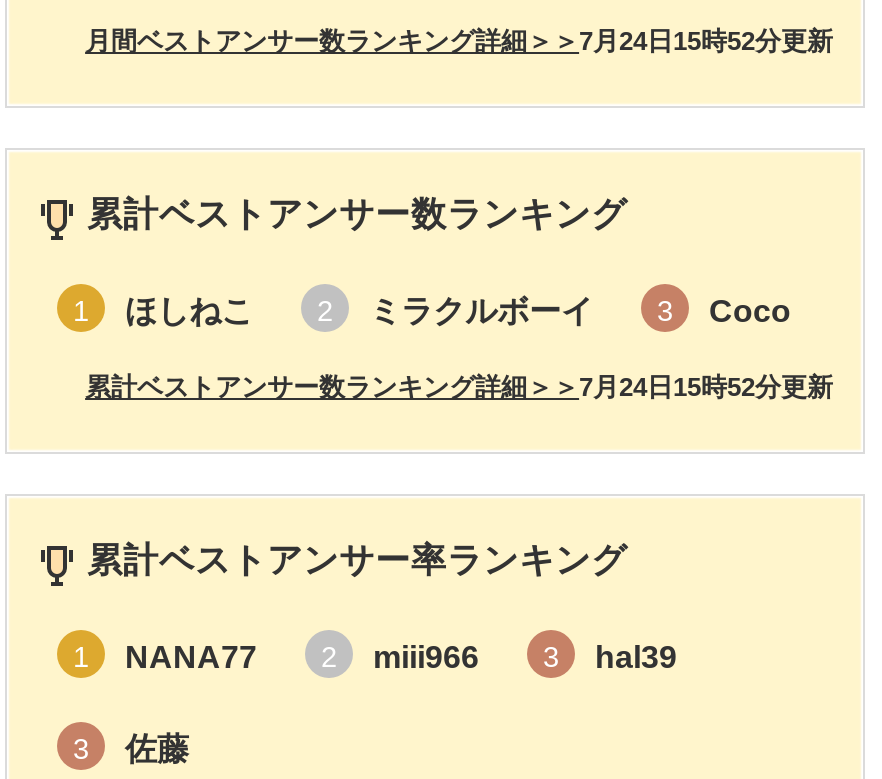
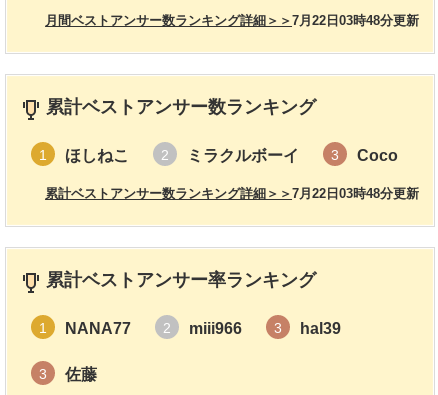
- 7月24日15時52分更新
+ 7月22日03時48分更新

- 7月24日15時52分更新
+ 7月22日03時48分更新
